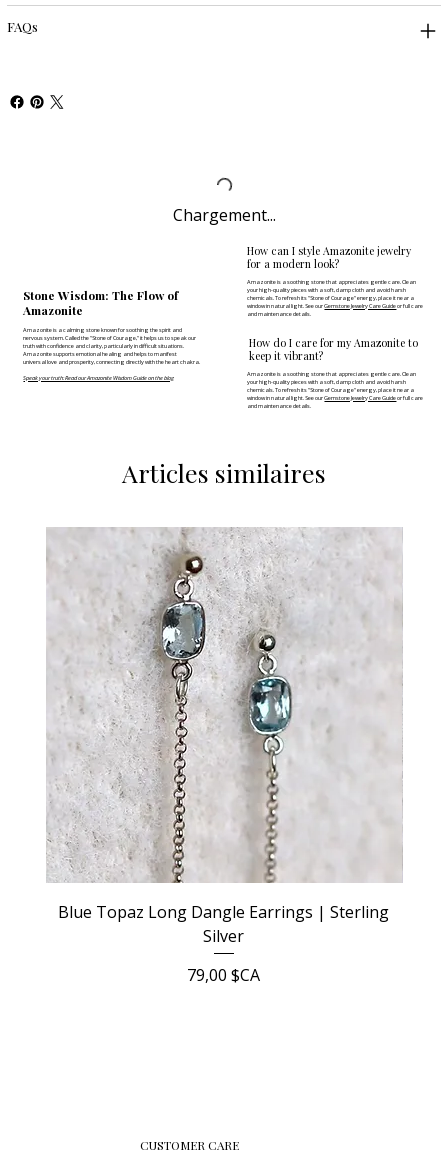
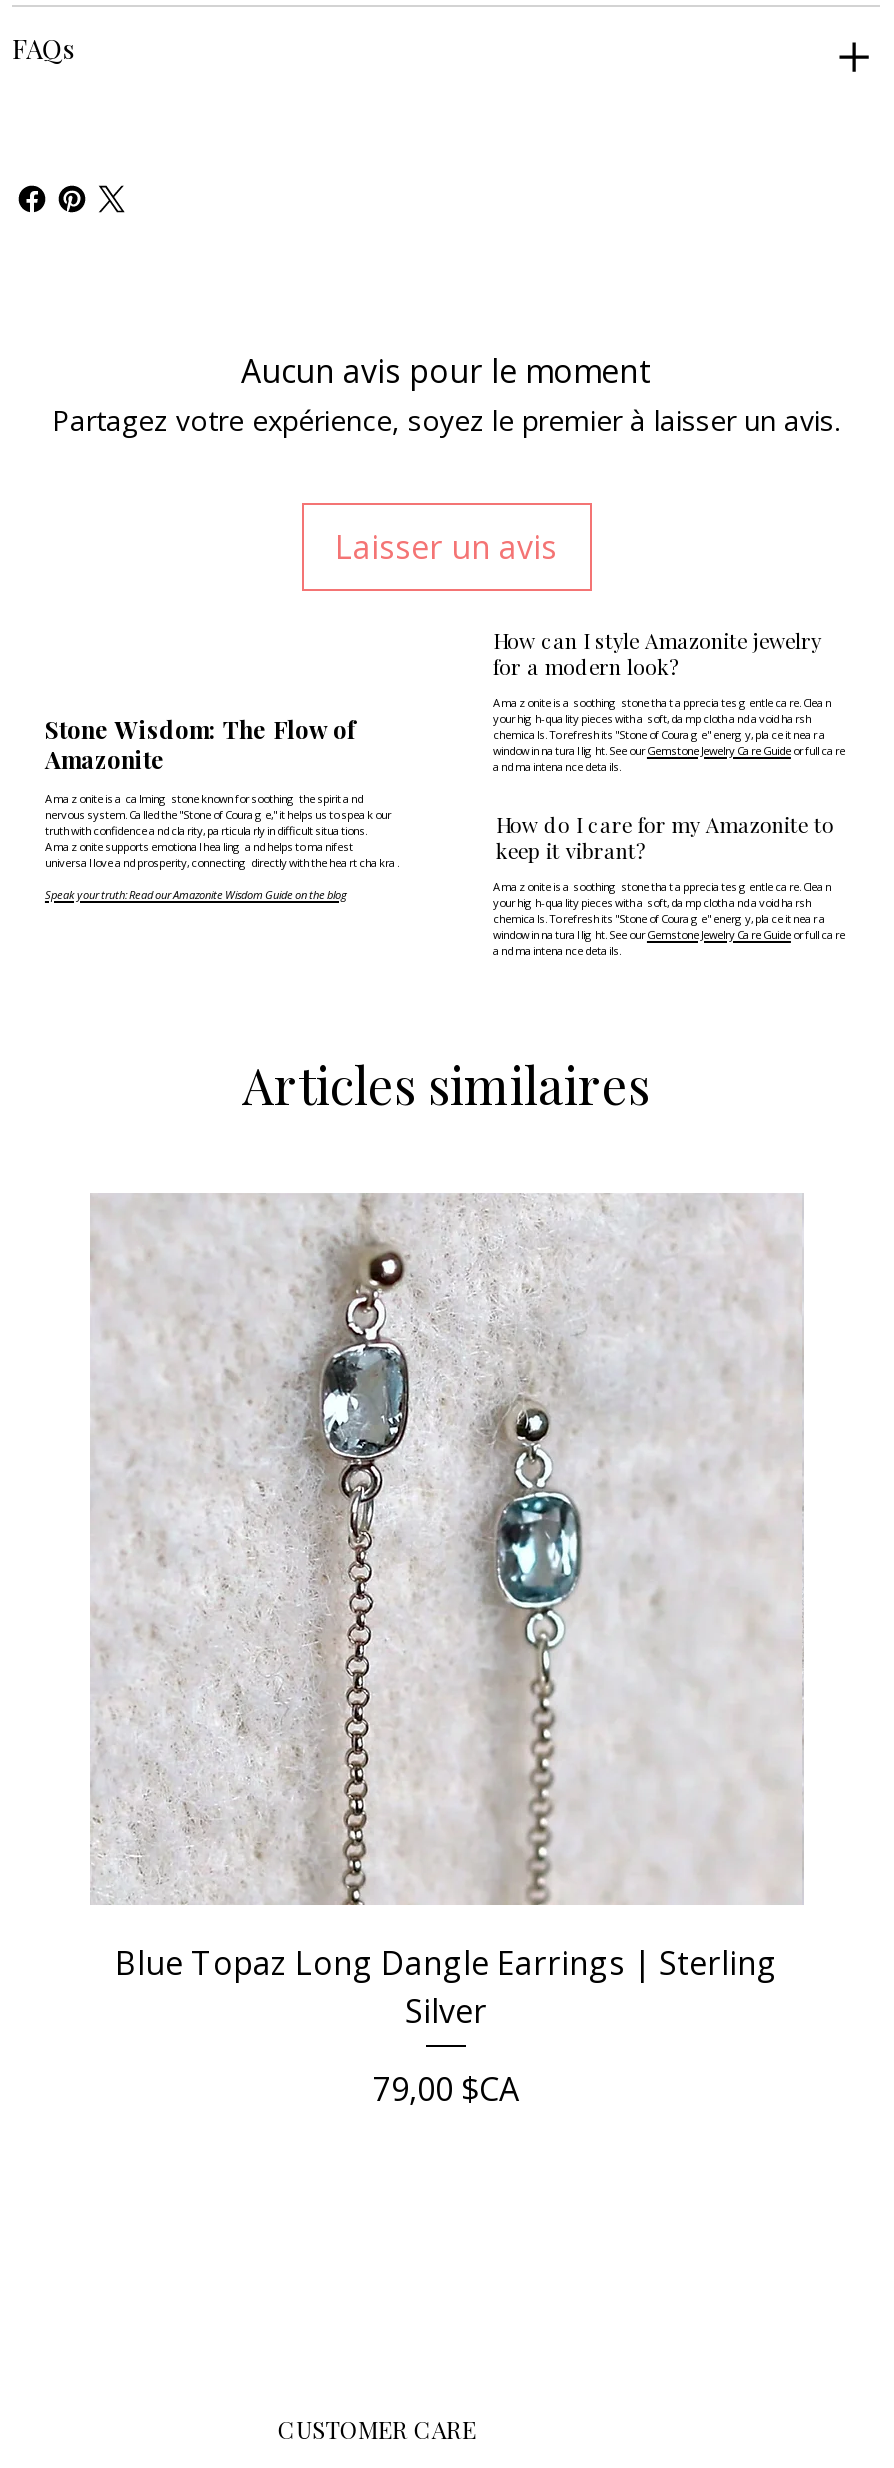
- Chargement...
+ Aucun avis pour le moment
+ Partagez votre expérience, soyez le premier à laisser un avis.
+ Laisser un avis
